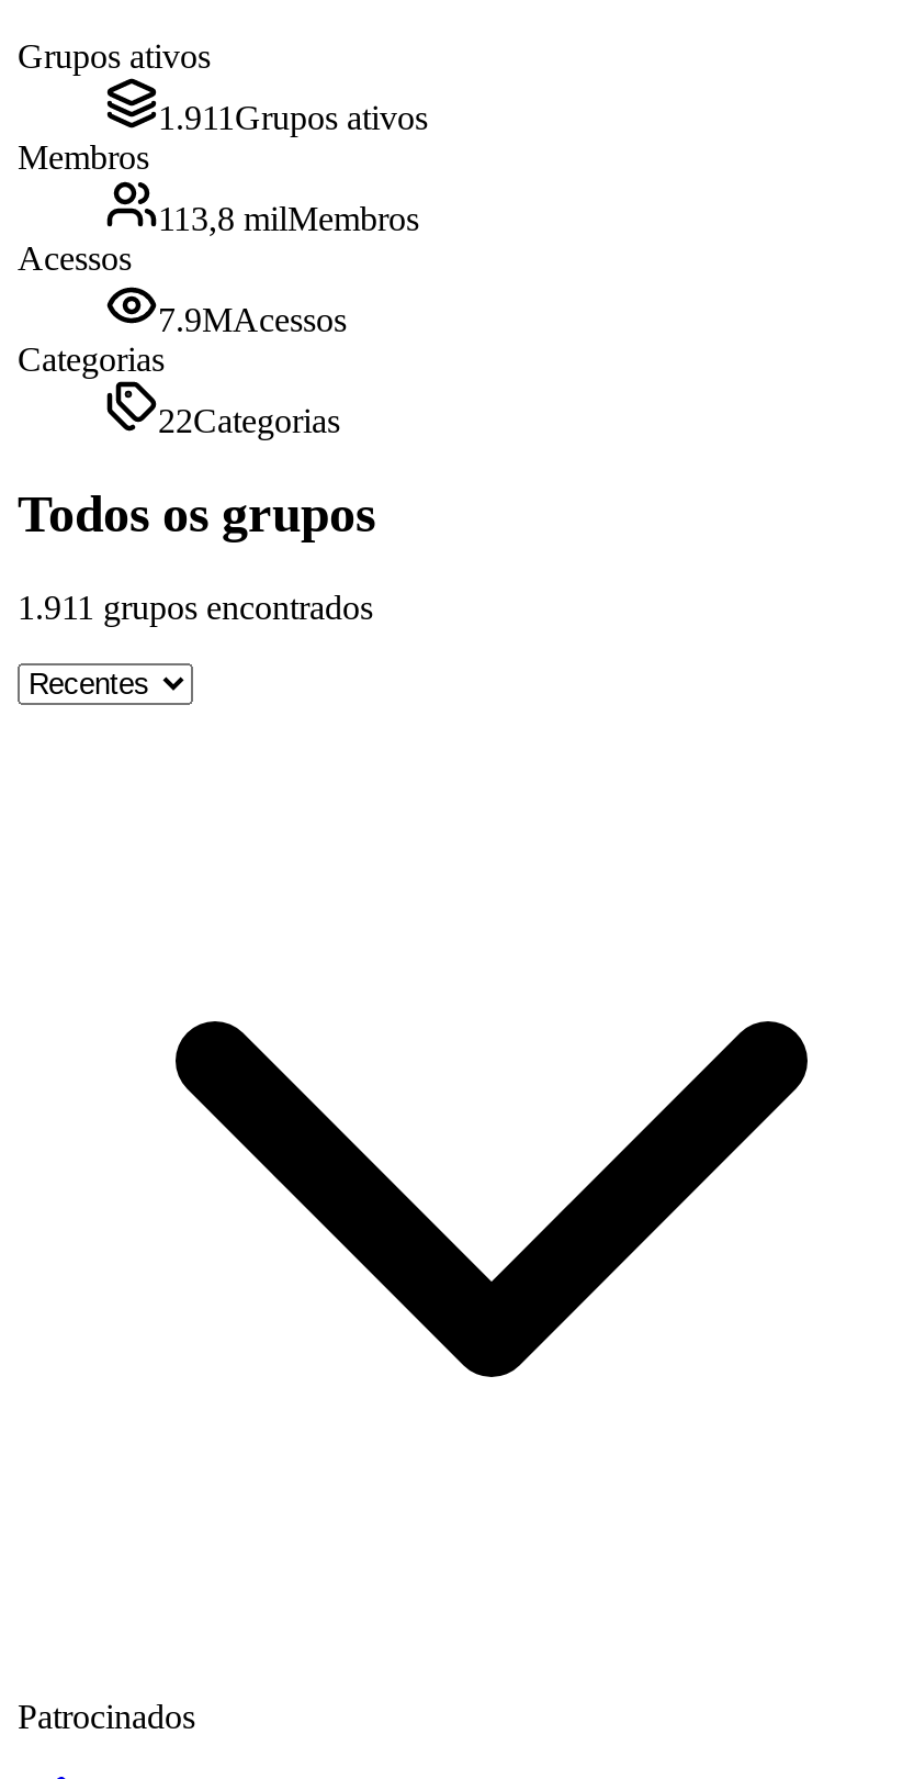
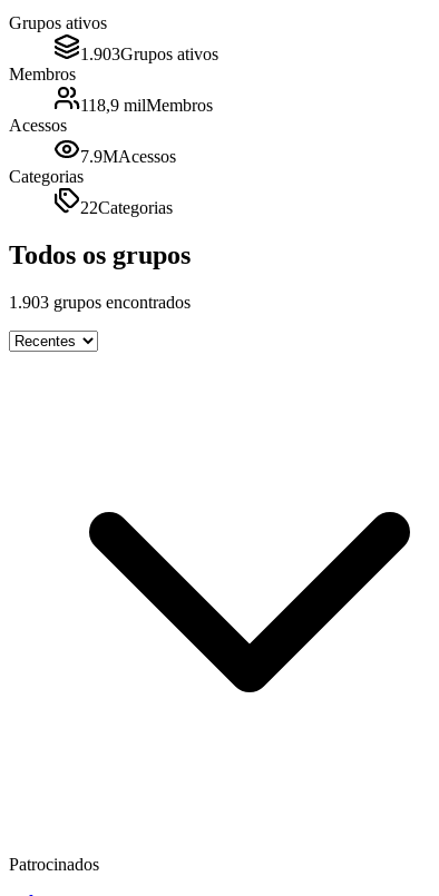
- 1.911 Grupos ativos
+ 1.903 Grupos ativos

- 113,8 milMembros
+ 118,9 milMembros

- 1.911 grupos encontrados
+ 1.903 grupos encontrados
